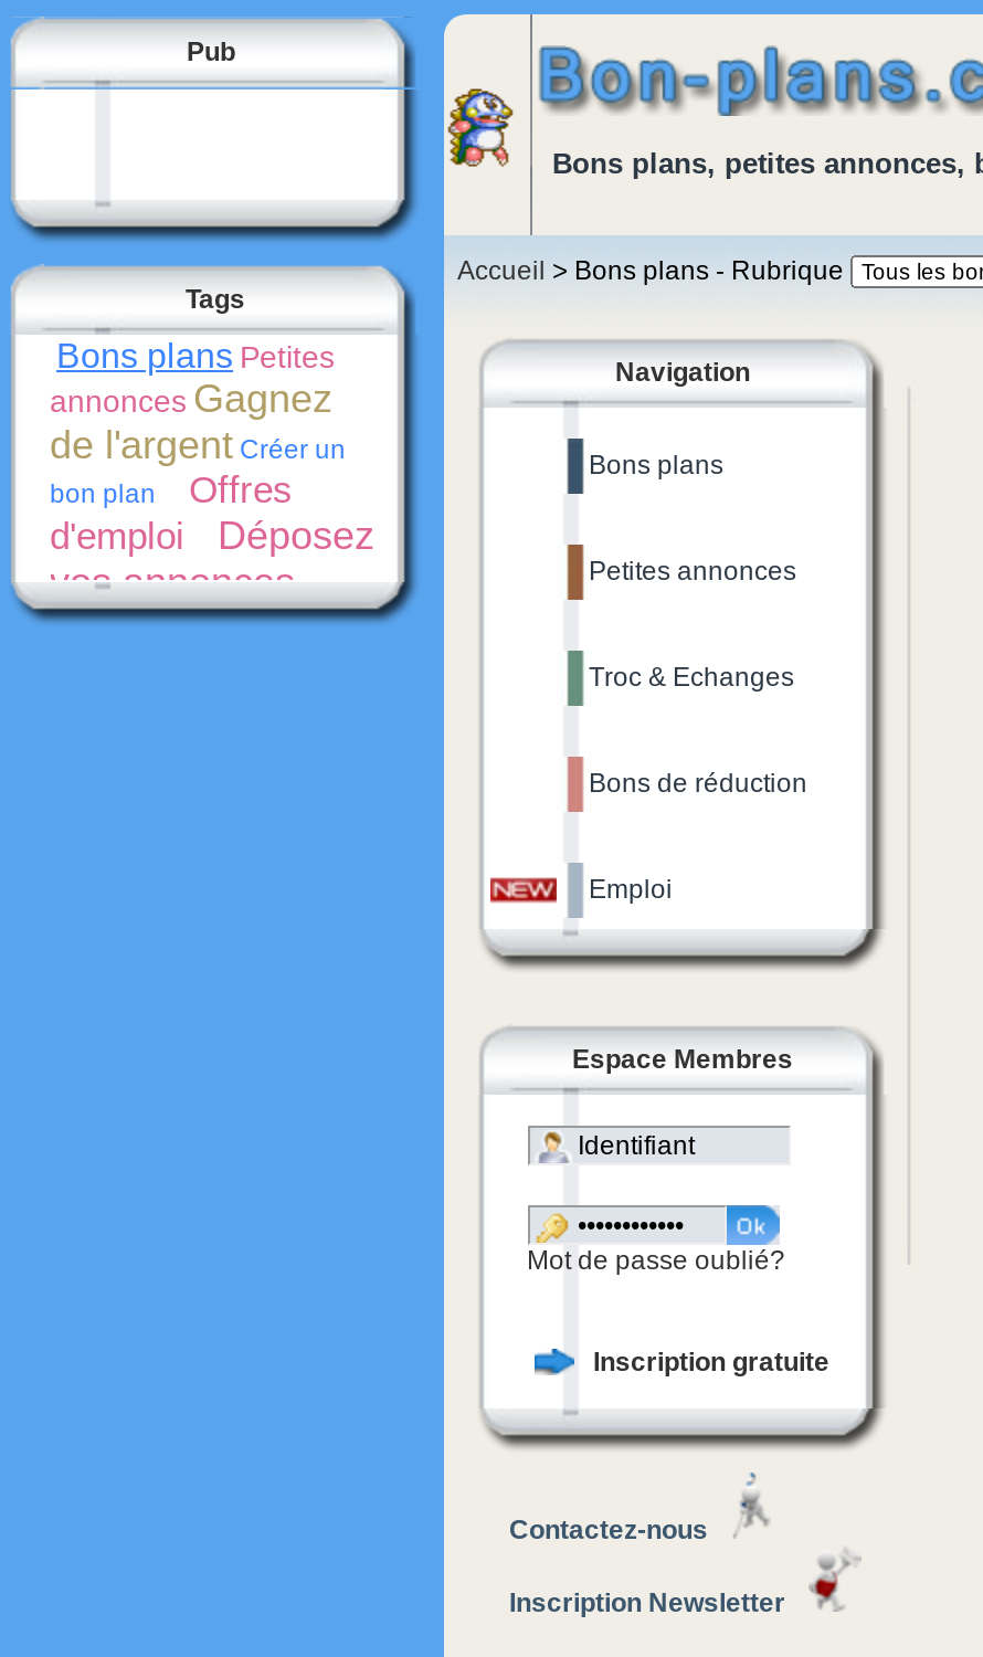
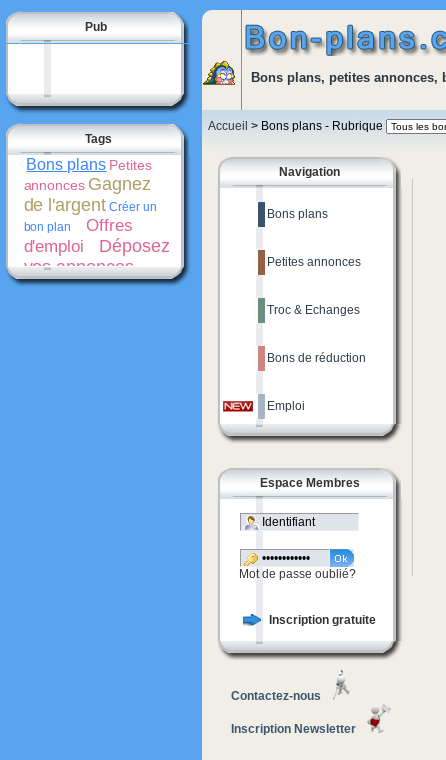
- [image]
+ [image]
